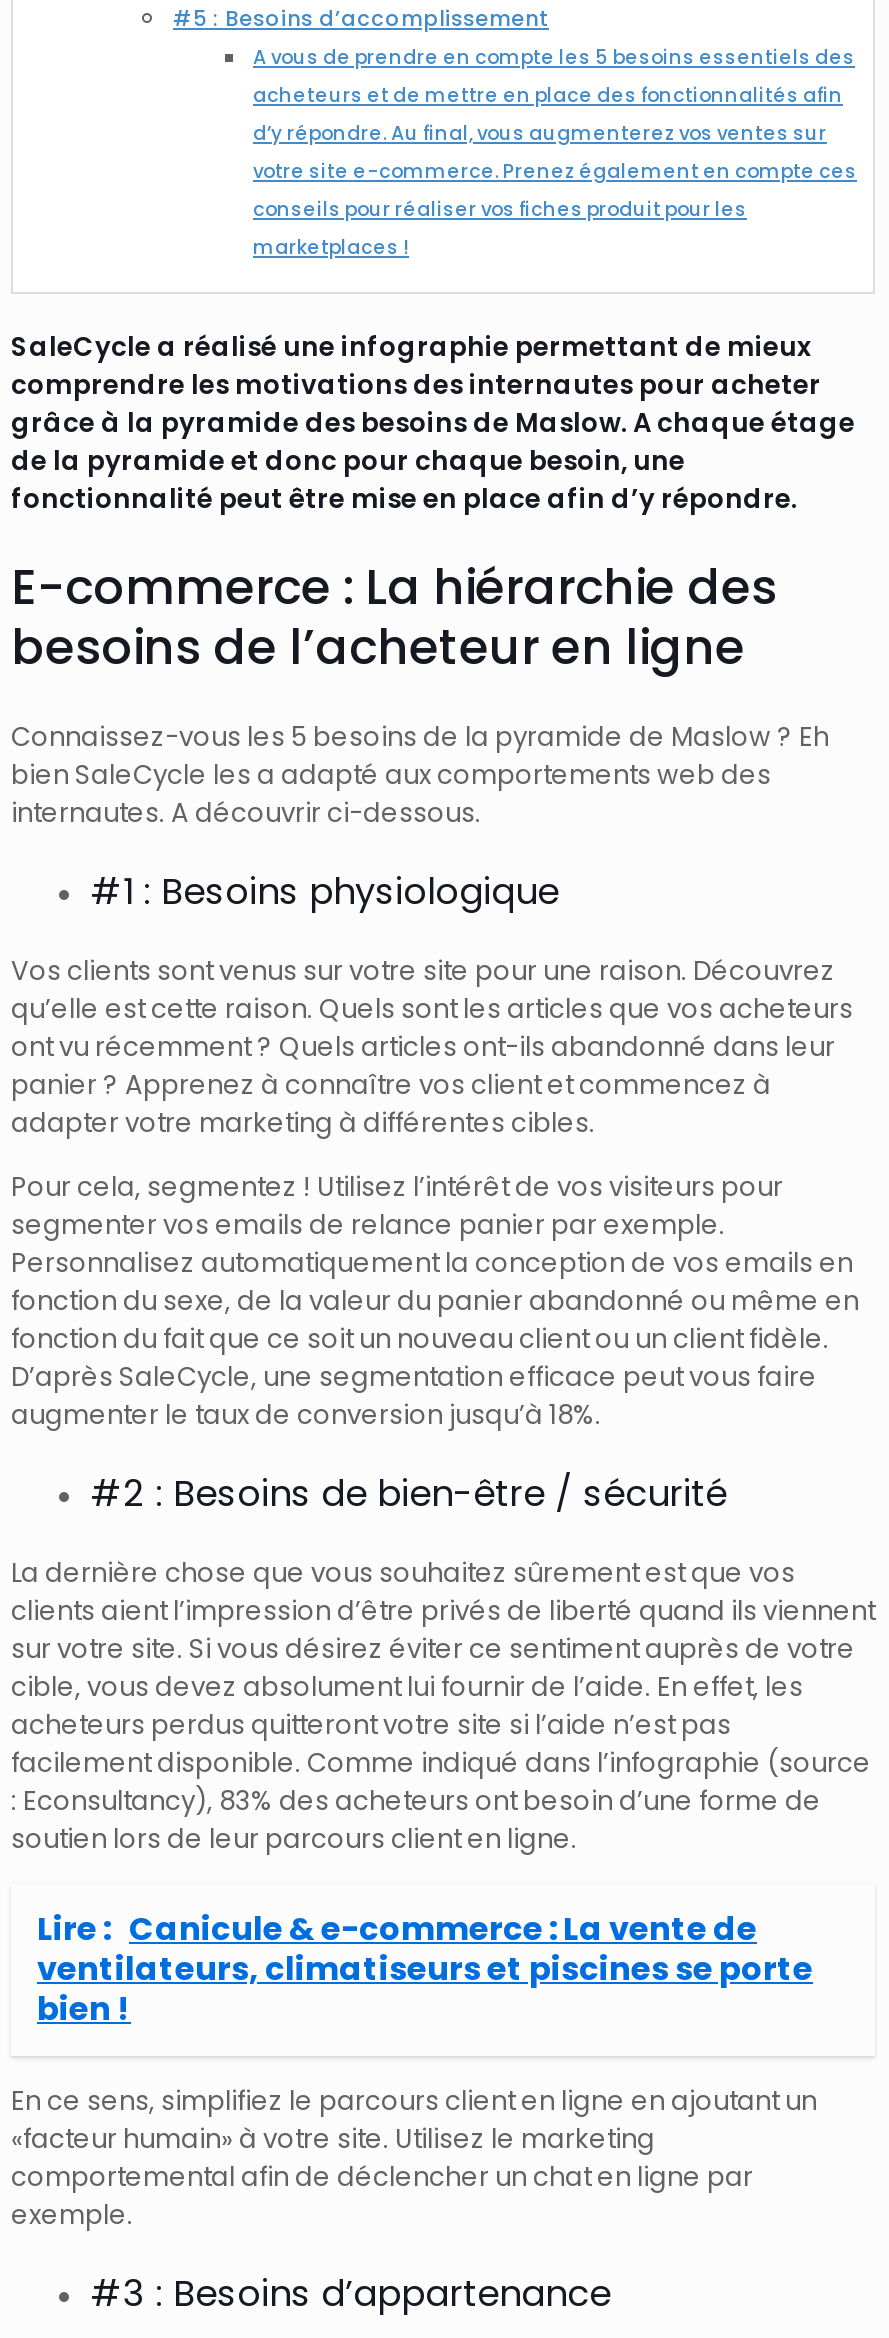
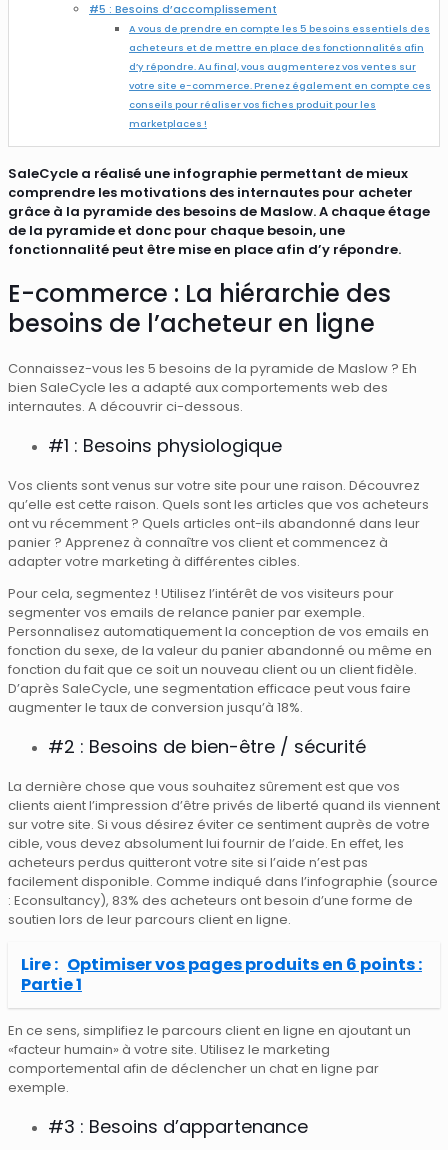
- Lire : Canicule & e-commerce : La vente de
- ventilateurs, climatiseurs et piscines se porte
- bien !
+ Lire : Optimiser vos pages produits en 6 points :
+ Partie 1
